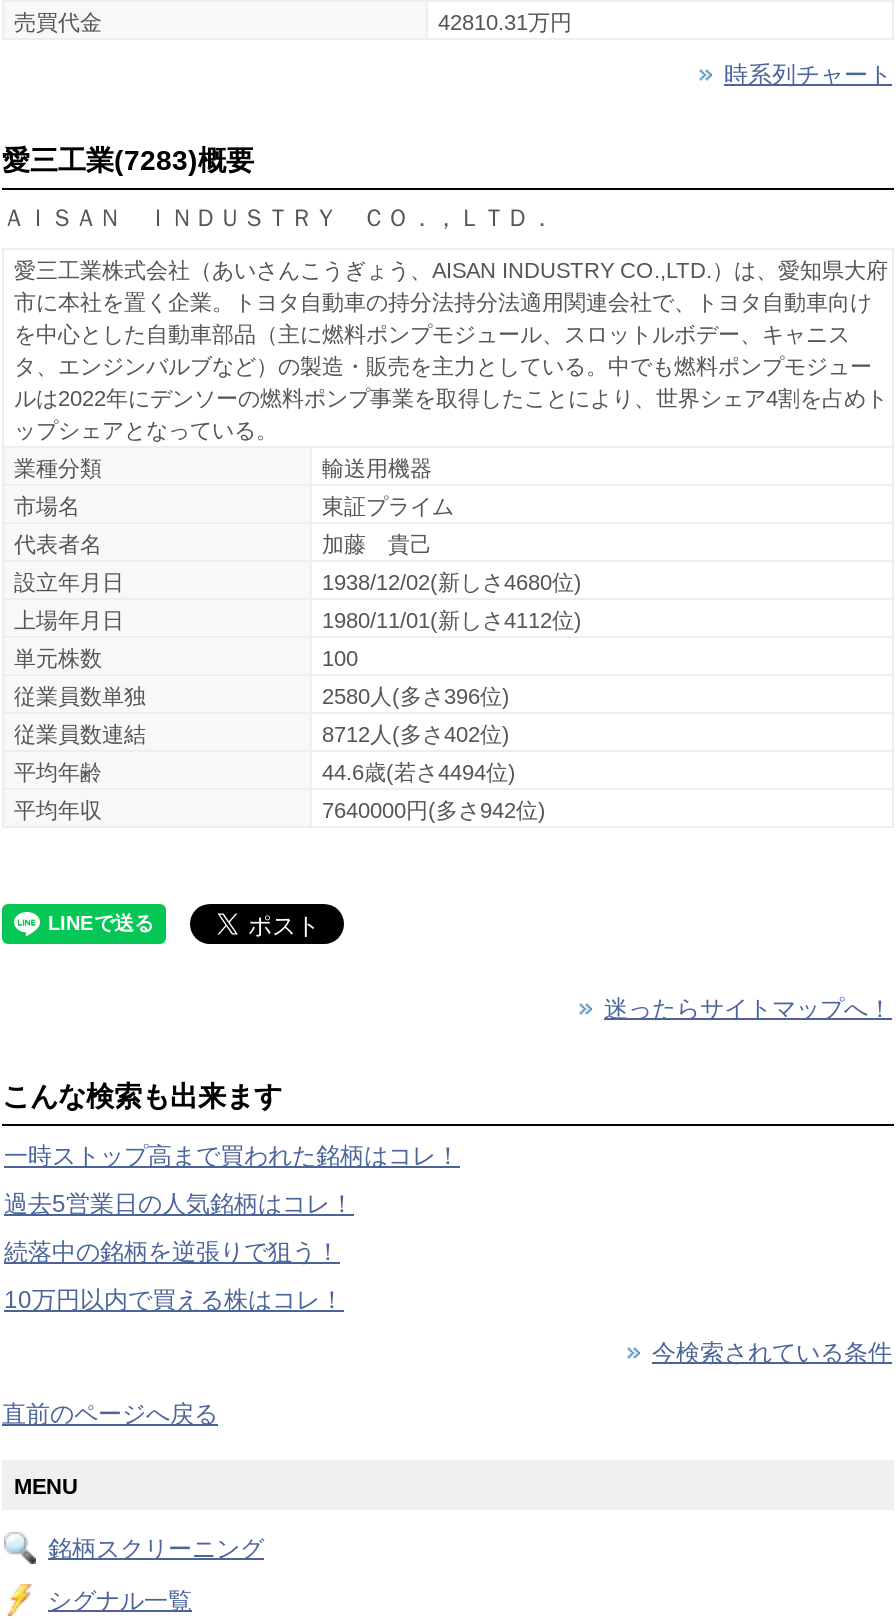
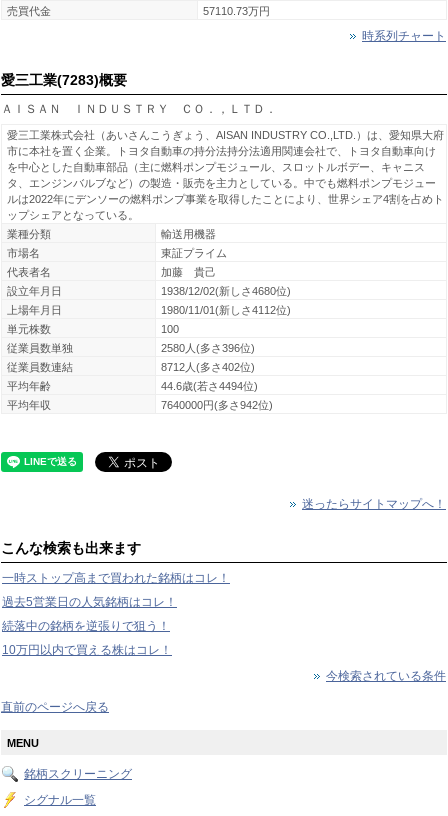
- 42810.31万円
+ 57110.73万円
